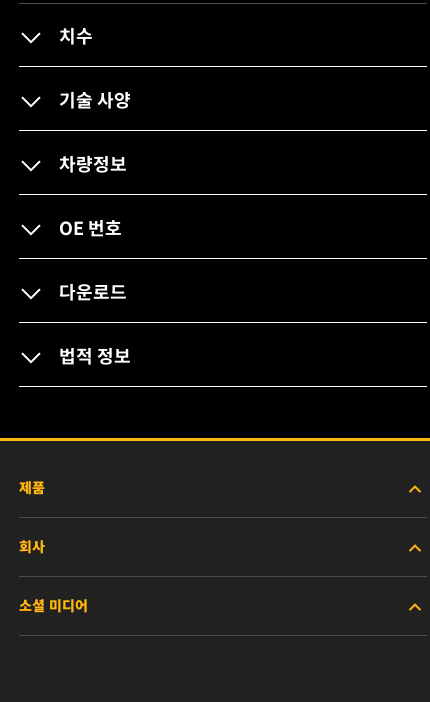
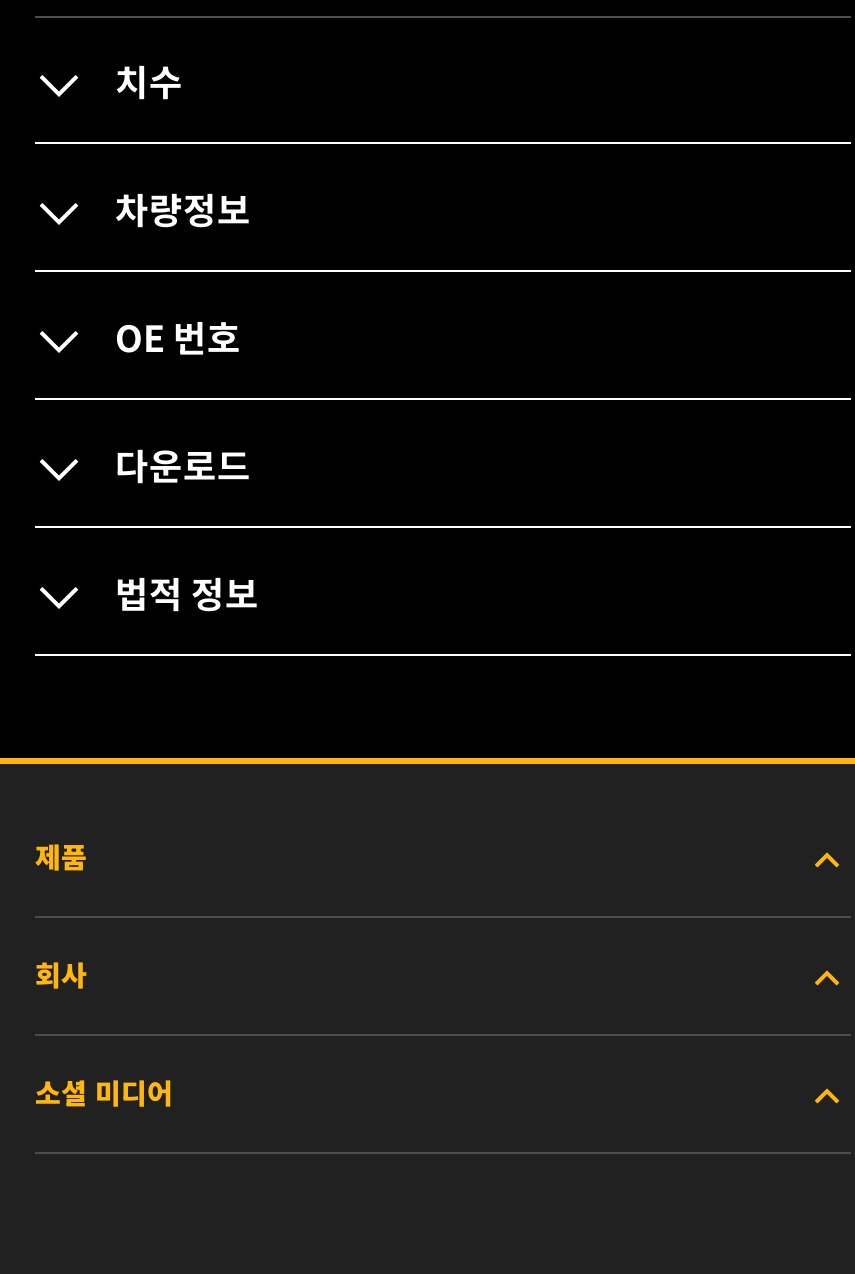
- 기술 사양
